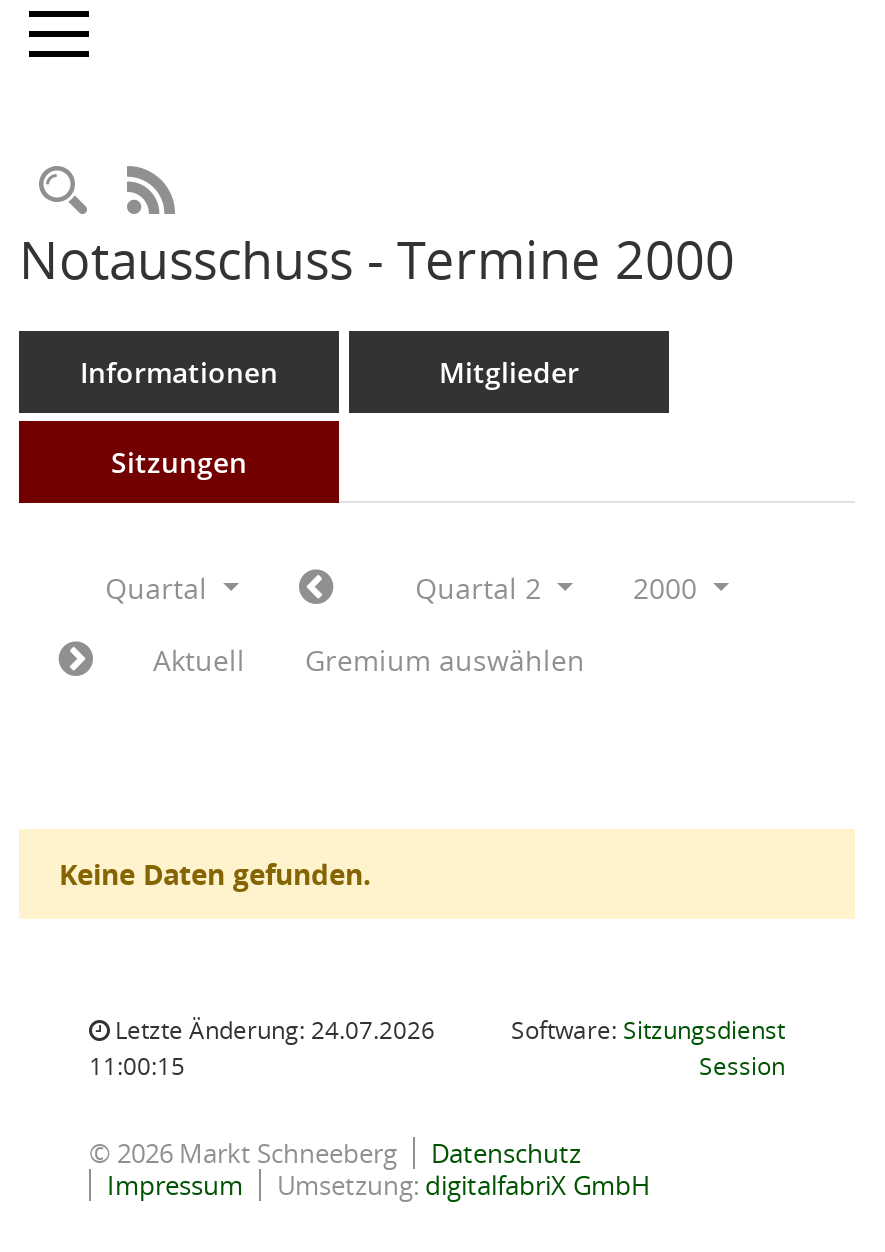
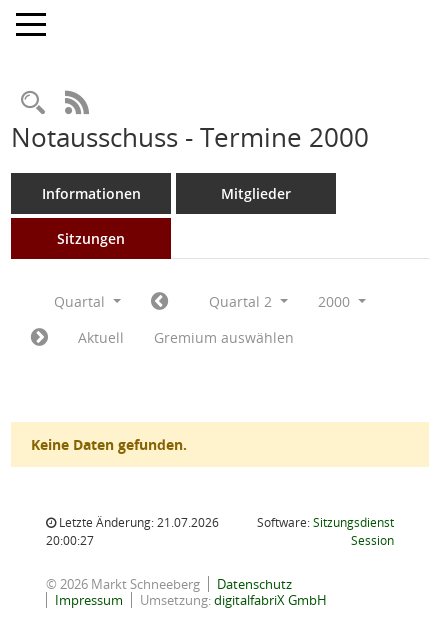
- Letzte Änderung: 24.07.2026
+ Letzte Änderung: 21.07.2026

- 11:00:15
+ 20:00:27
